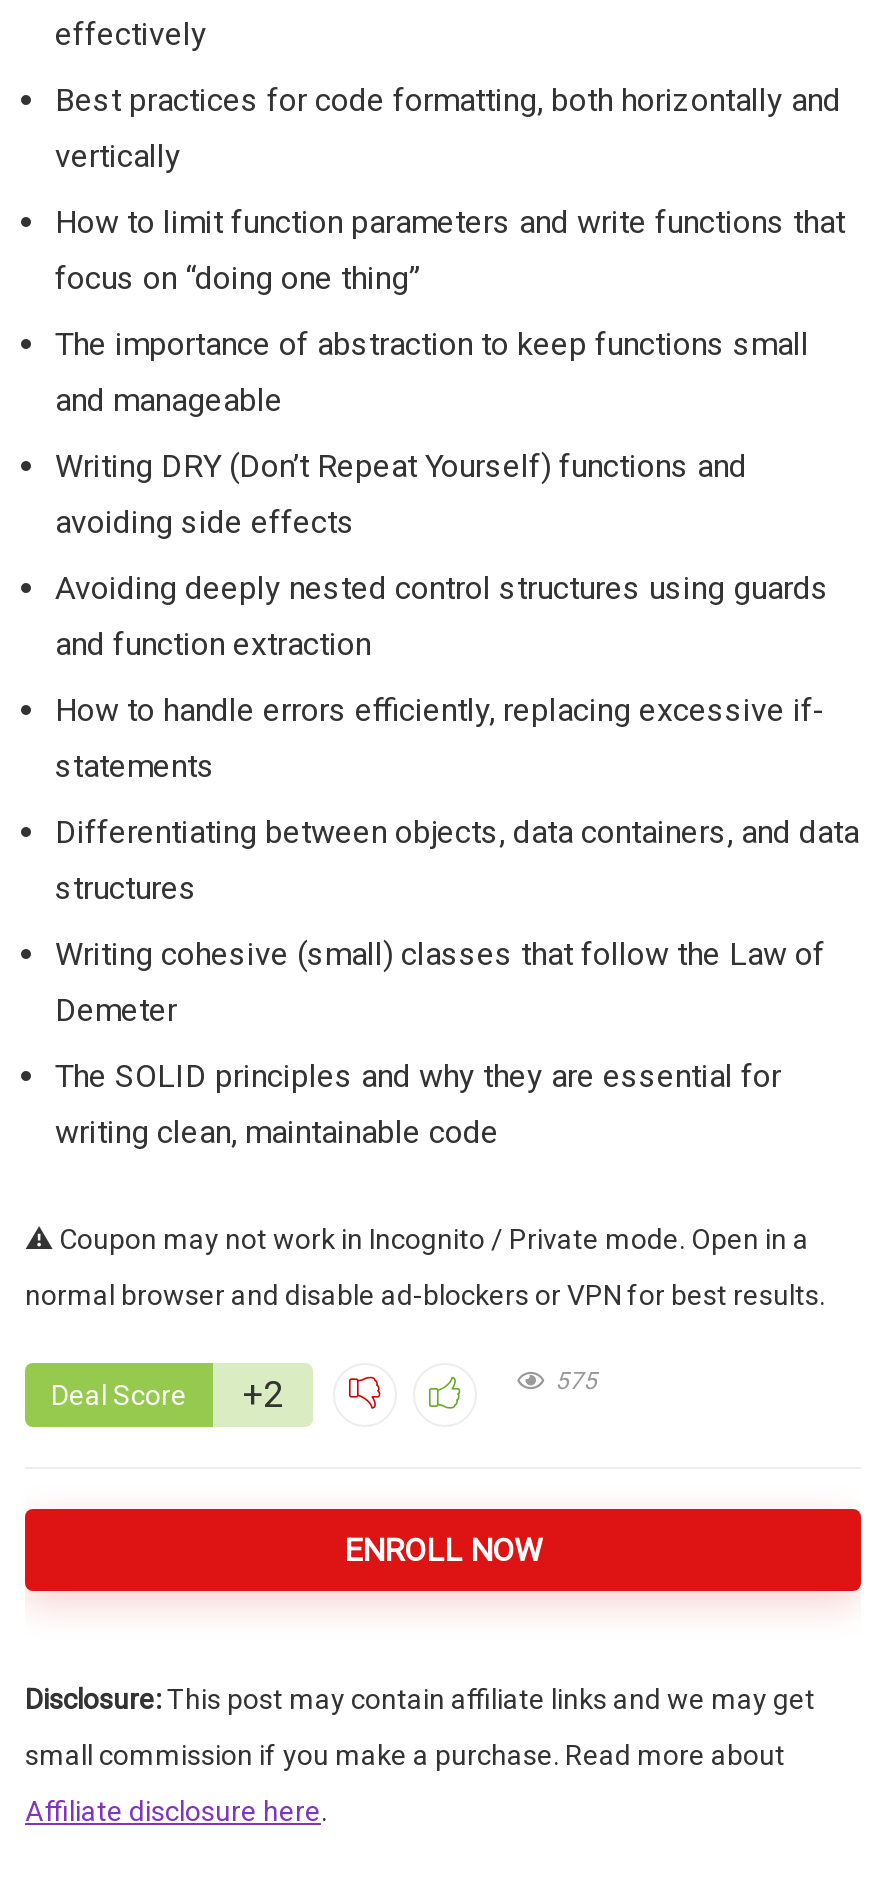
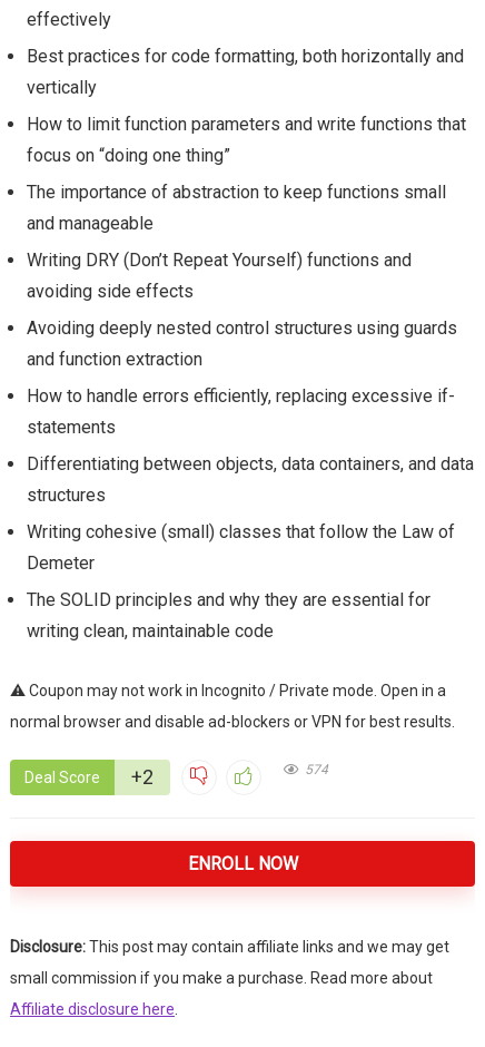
- 575
+ 574
